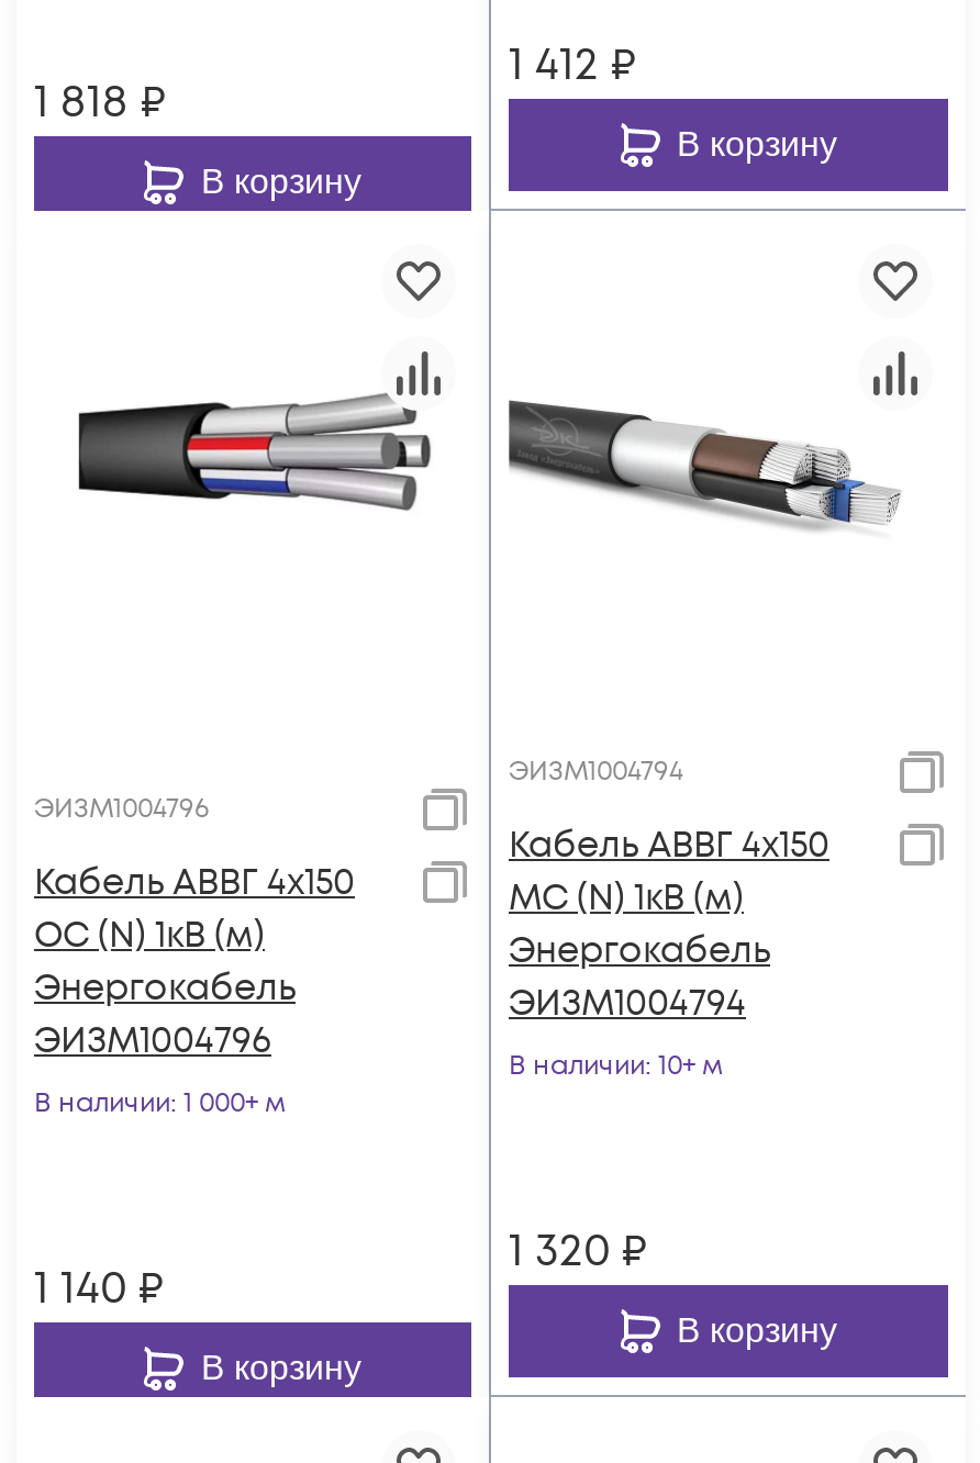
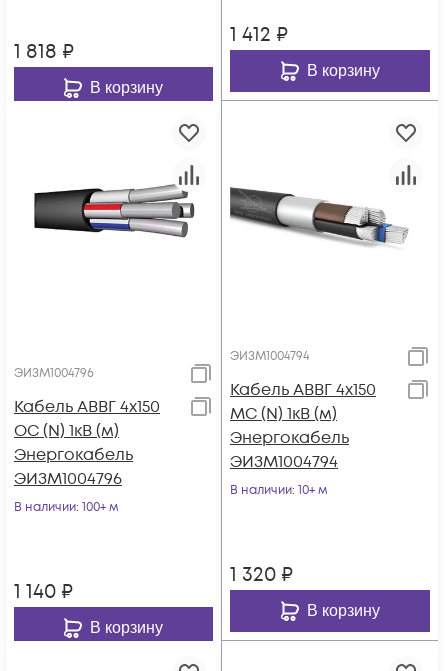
- В наличии: 1 000+ м
+ В наличии: 100+ м
